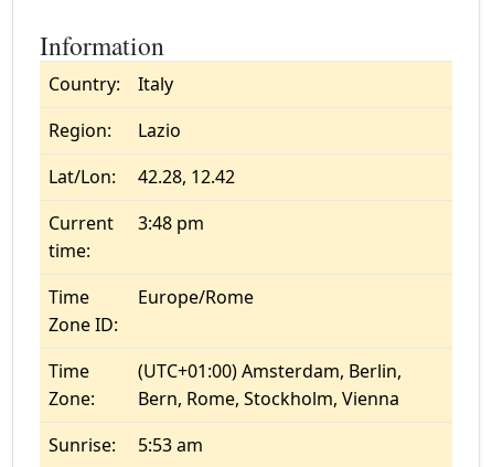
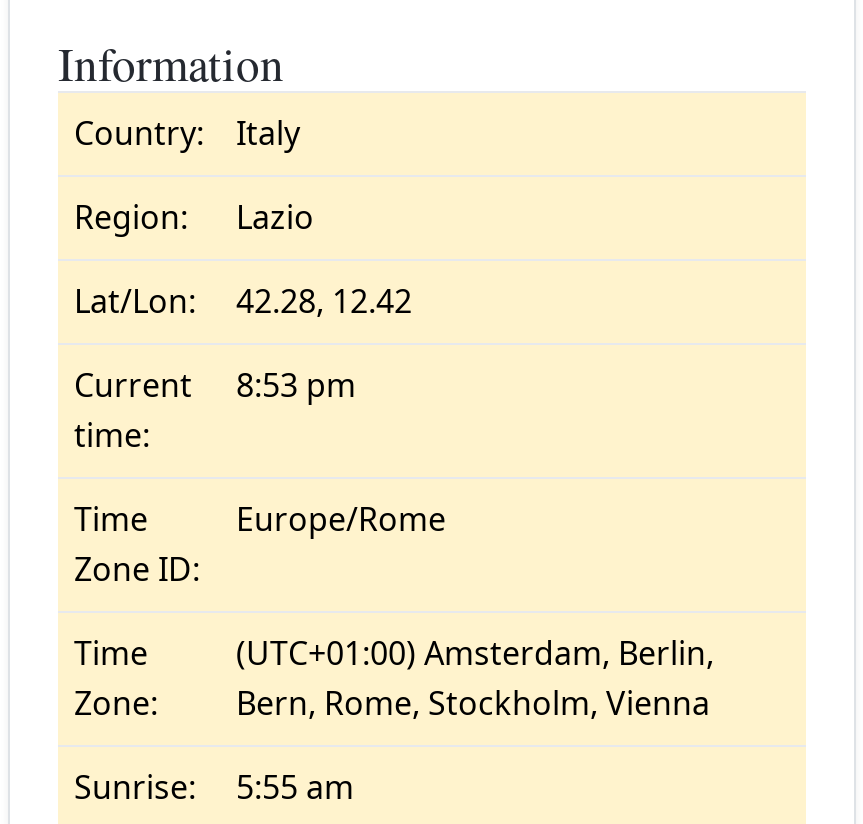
- Current 3:48 pm
+ Current 8:53 pm

- Sunrise: 5:53 am
+ Sunrise: 5:55 am
